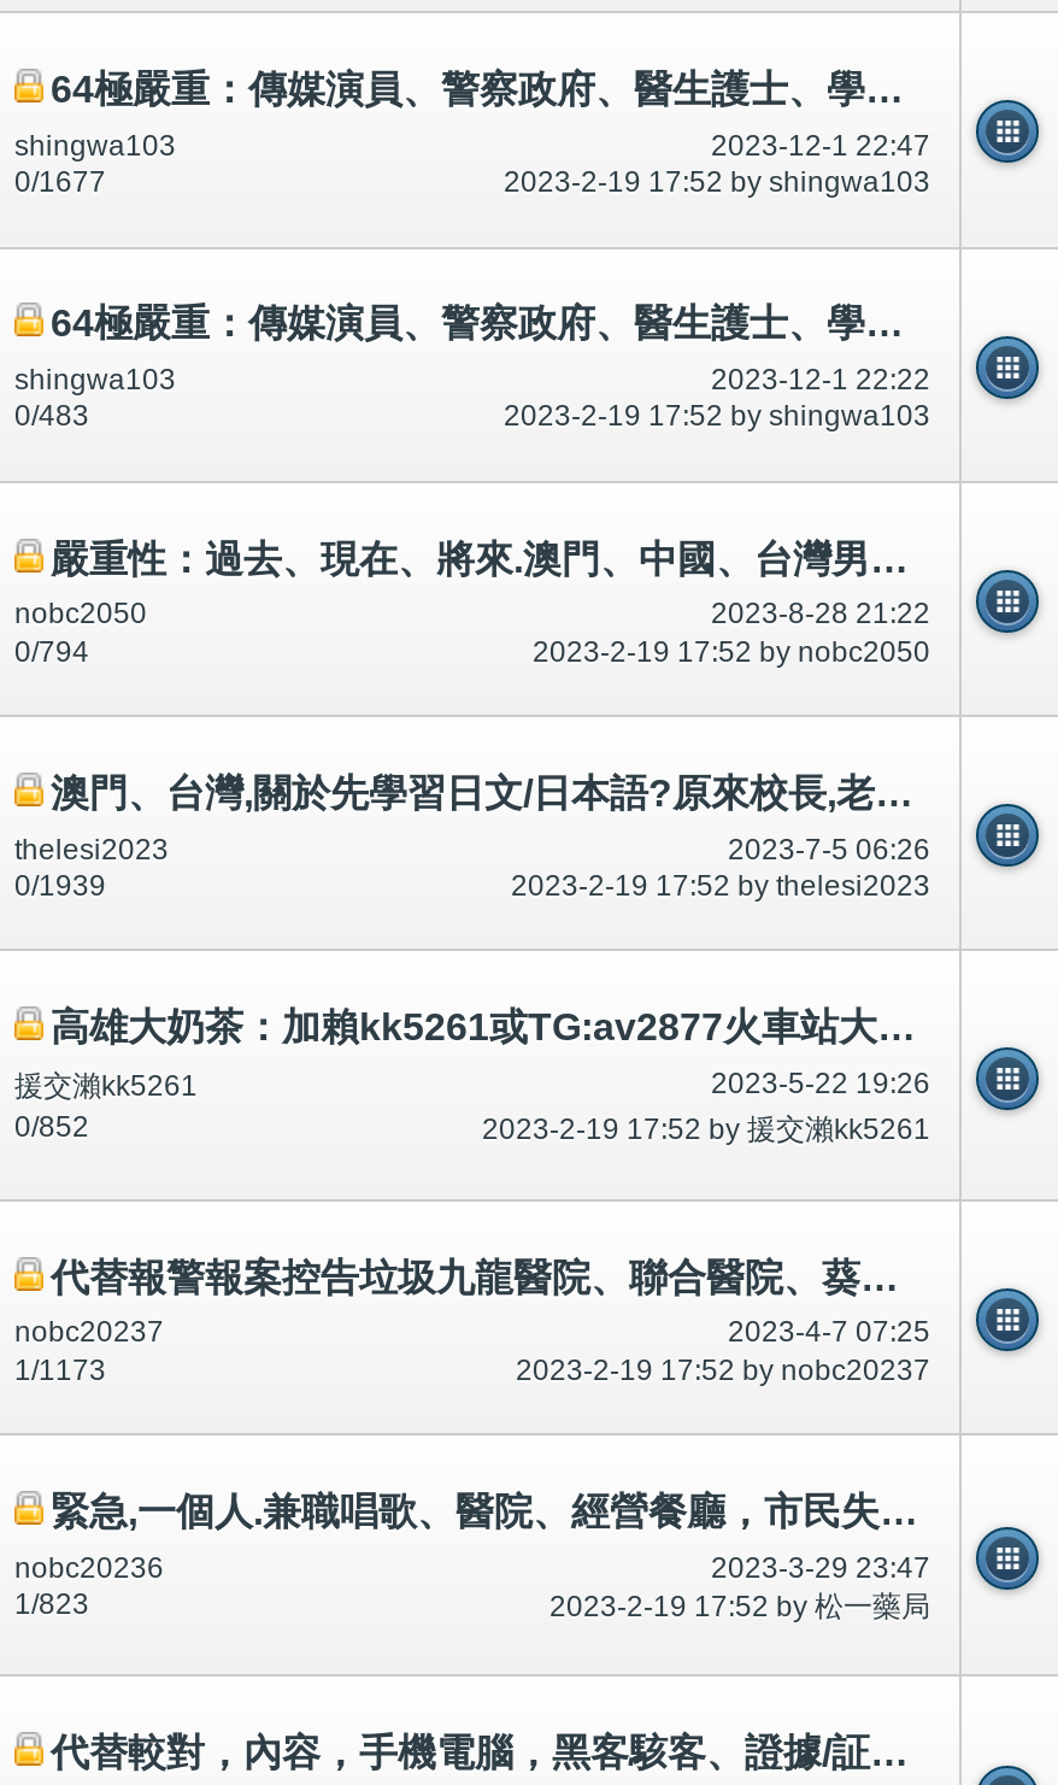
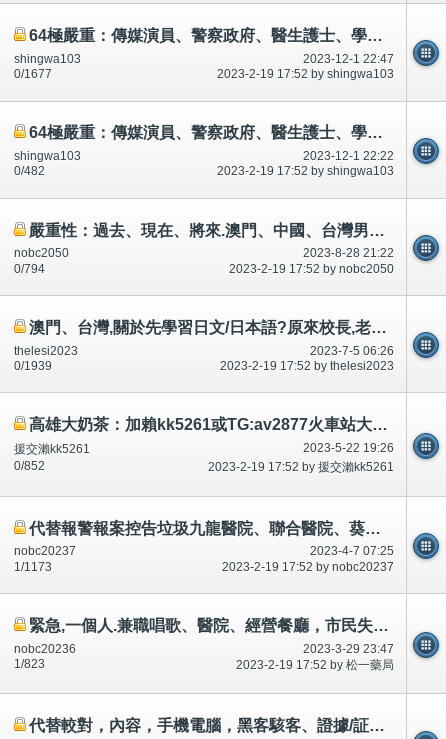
- 0/483
+ 0/482
